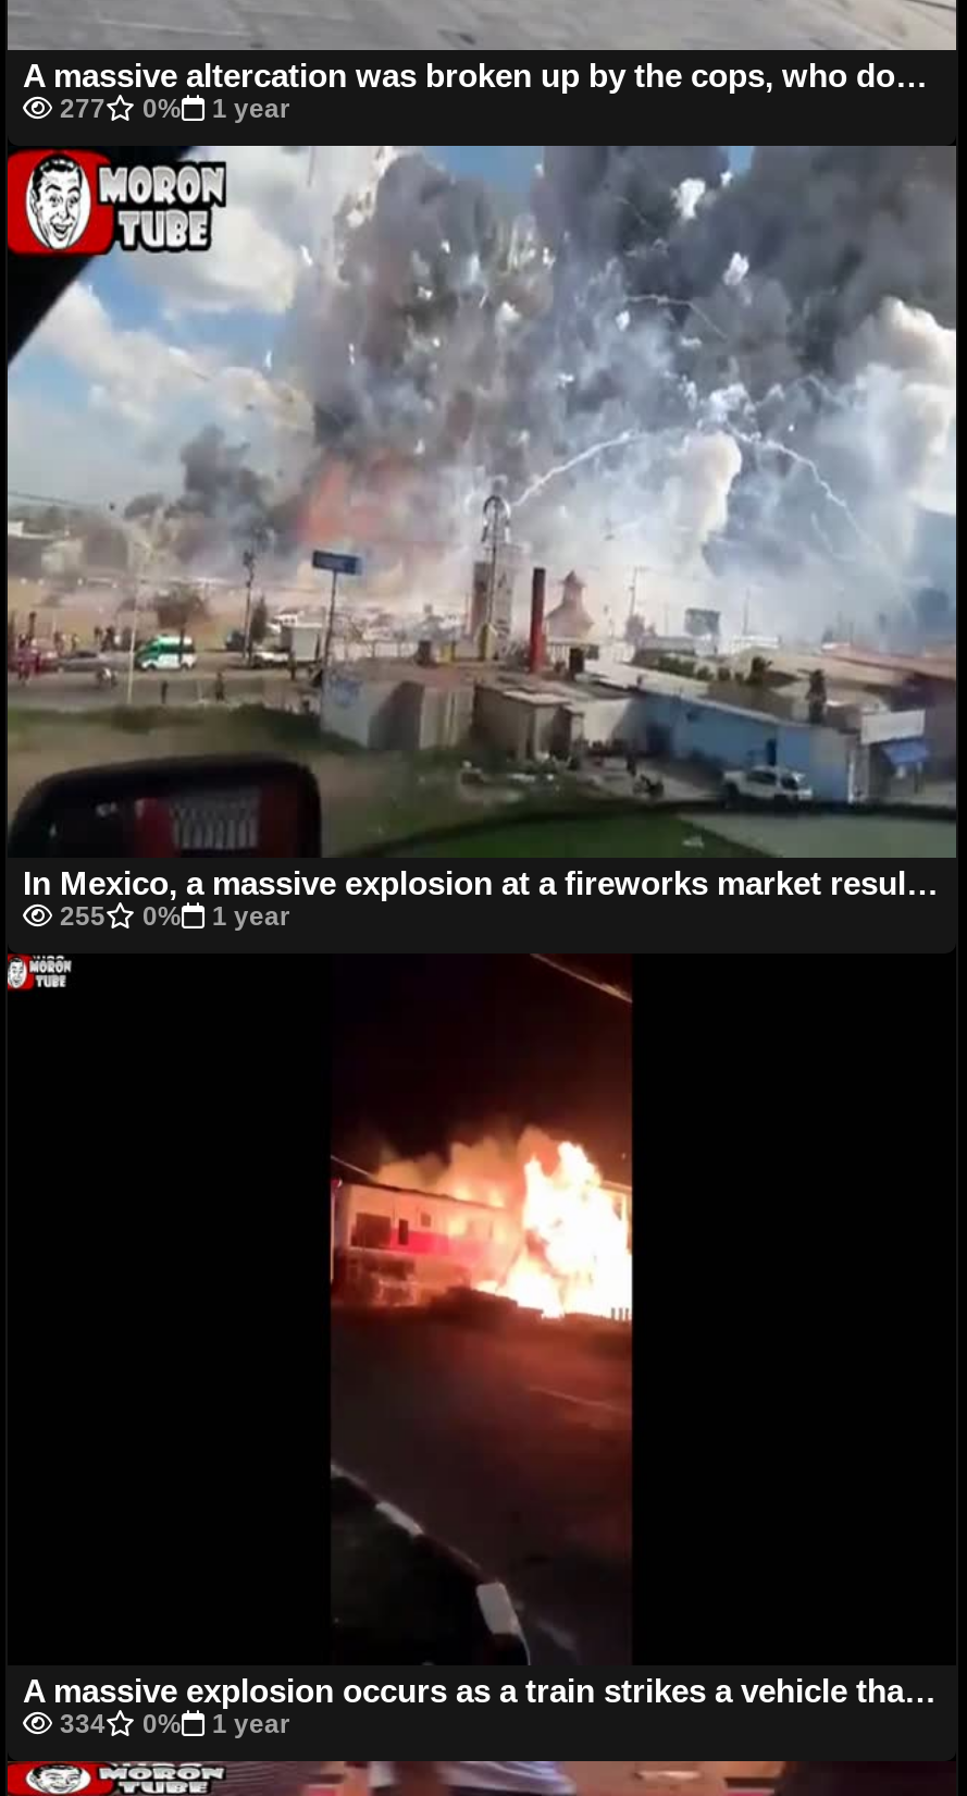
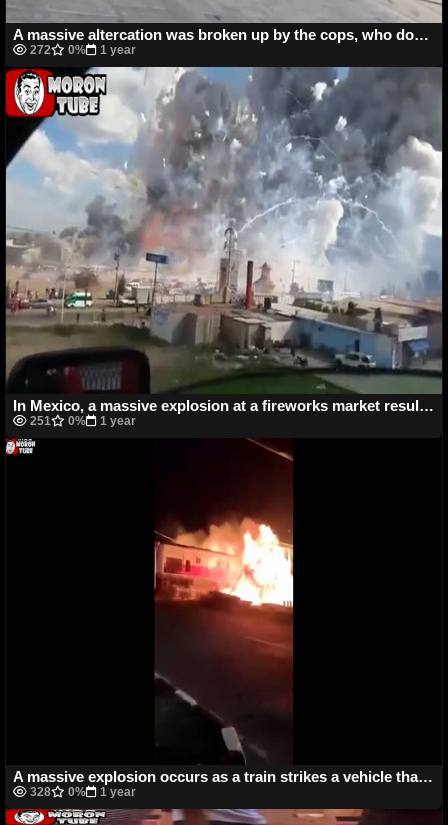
- 277 0% 1 year
+ 272 0% 1 year

- 255 0% 1 year
+ 251 0% 1 year

- 334 0% 1 year
+ 328 0% 1 year
